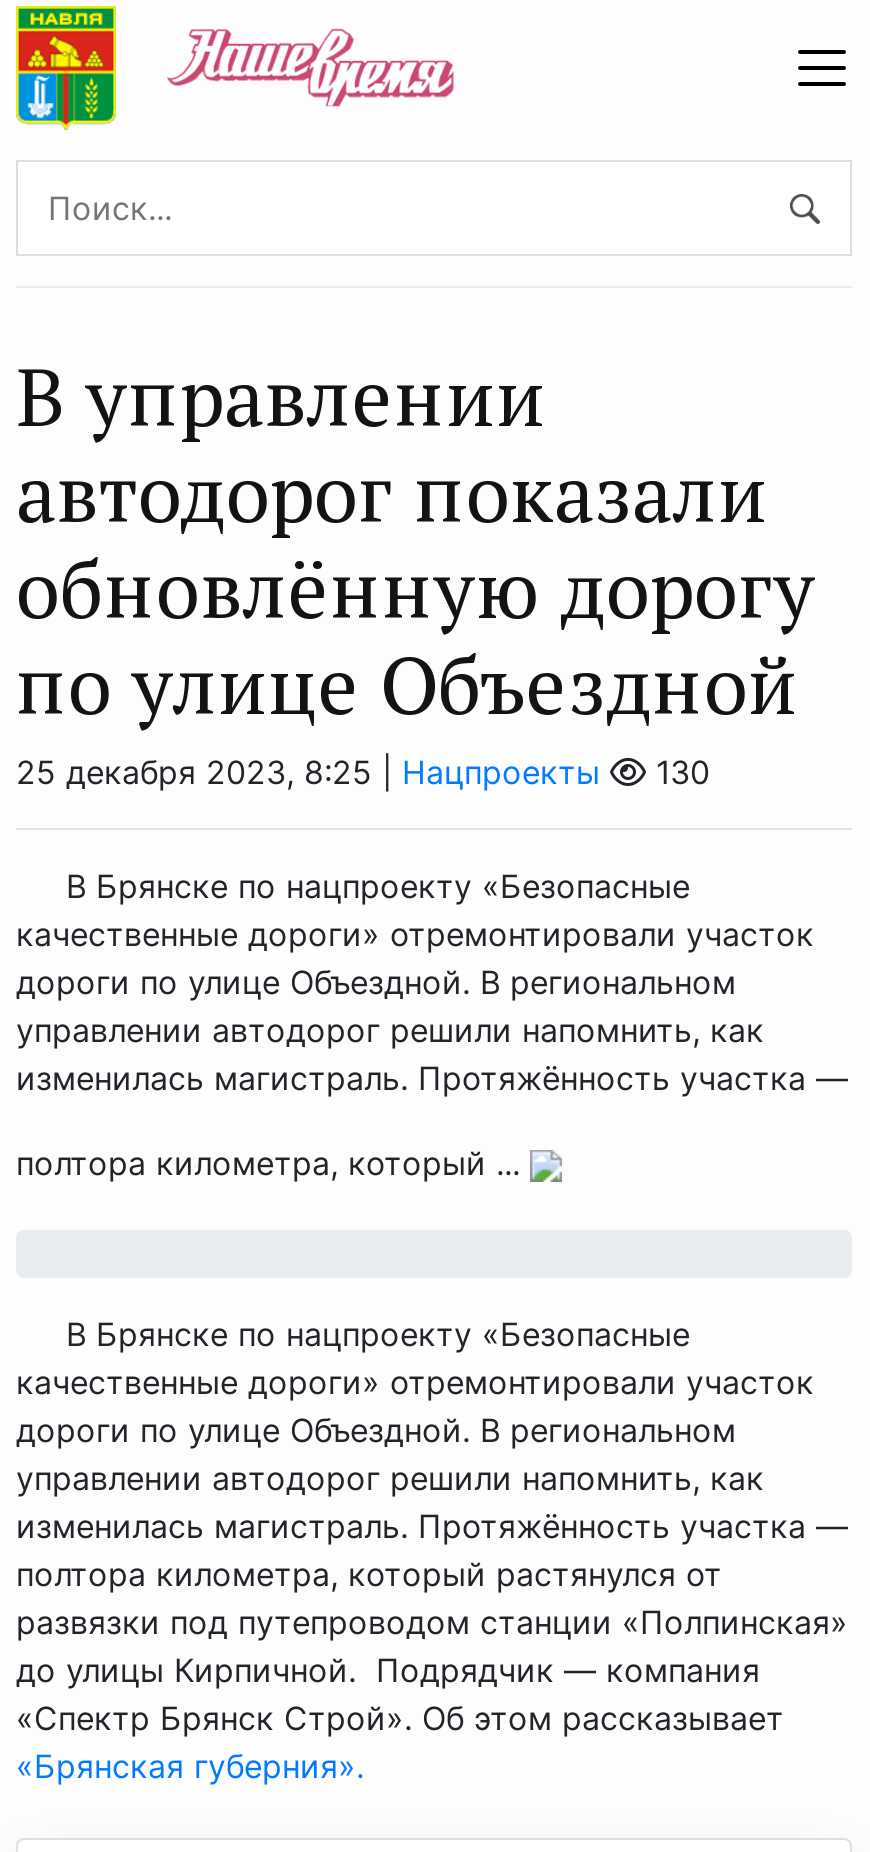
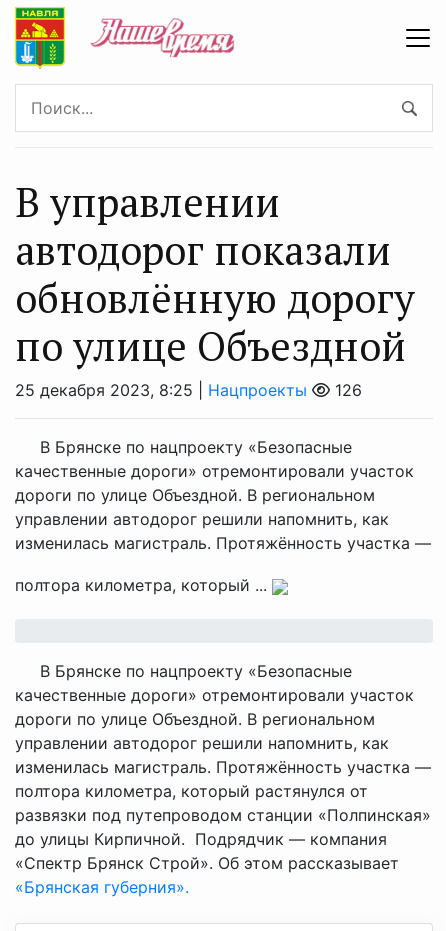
- 130
+ 126
